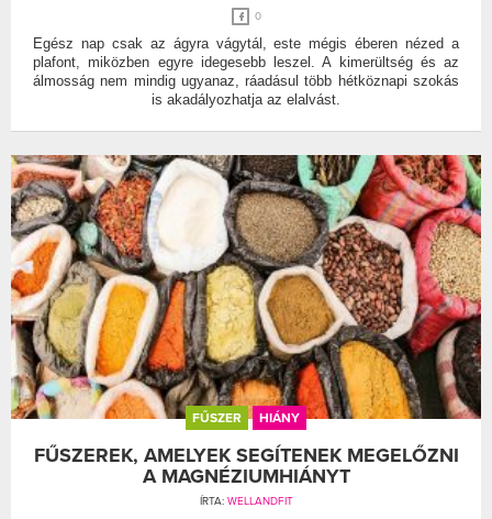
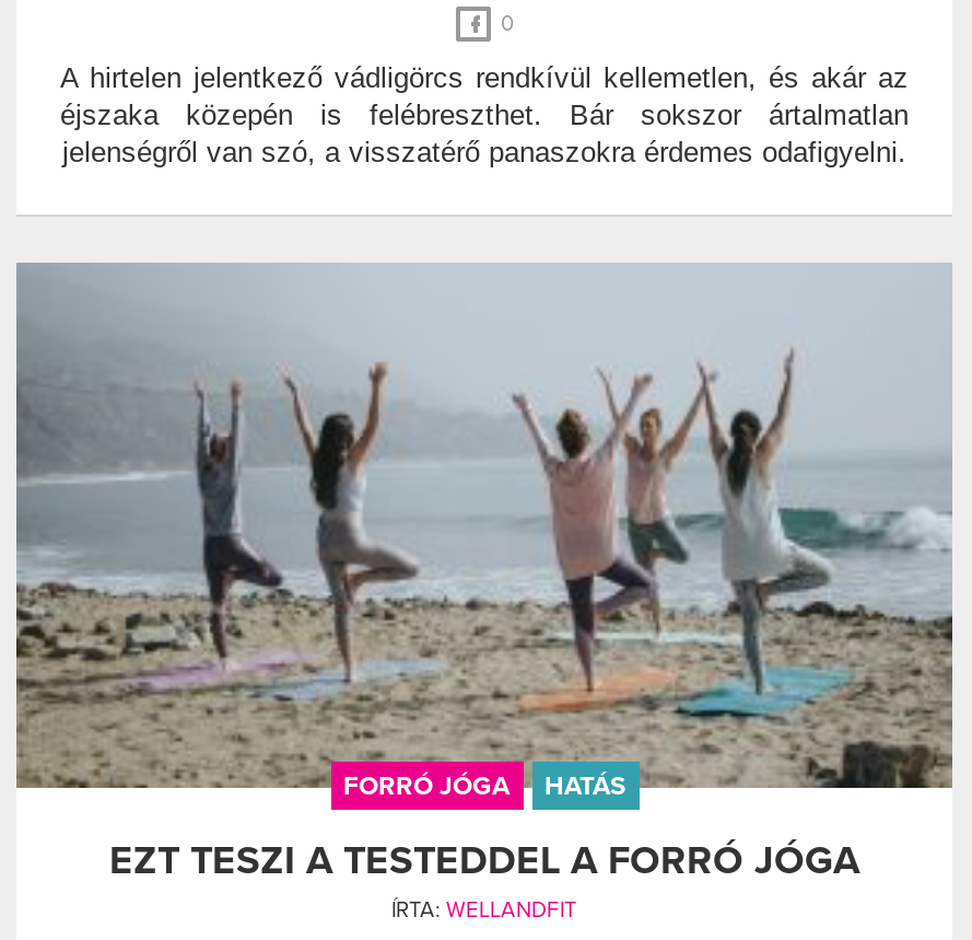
- Egész nap csak az ágyra vágytál, este mégis éberen nézed a
- plafont, miközben egyre idegesebb leszel. A kimerültség és az
- álmosság nem mindig ugyanaz, ráadásul több hétköznapi szokás
- is akadályozhatja az elalvást.
+ A hirtelen jelentkező vádligörcs rendkívül kellemetlen, és akár az
+ éjszaka közepén is felébreszthet. Bár sokszor ártalmatlan
+ jelenségről van szó, a visszatérő panaszokra érdemes odafigyelni.

- [image]
- FŰSZER
- HIÁNY
+ [image]
+ FORRÓ JÓGA
+ HATÁS

- FŰSZEREK, AMELYEK SEGÍTENEK MEGELŐZNI
- A MAGNÉZIUMHIÁNYT
+ EZT TESZI A TESTEDDEL A FORRÓ JÓGA
